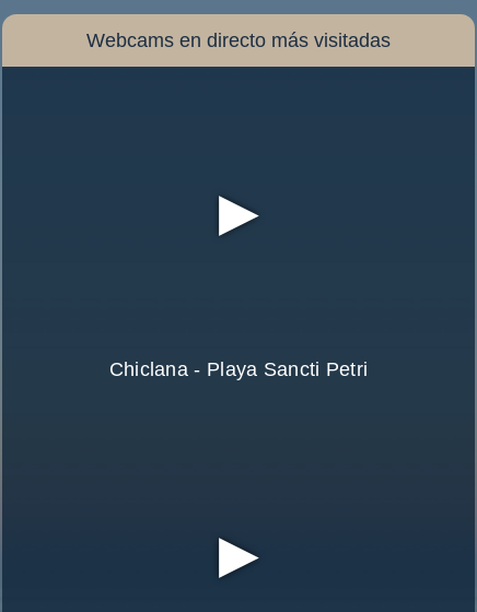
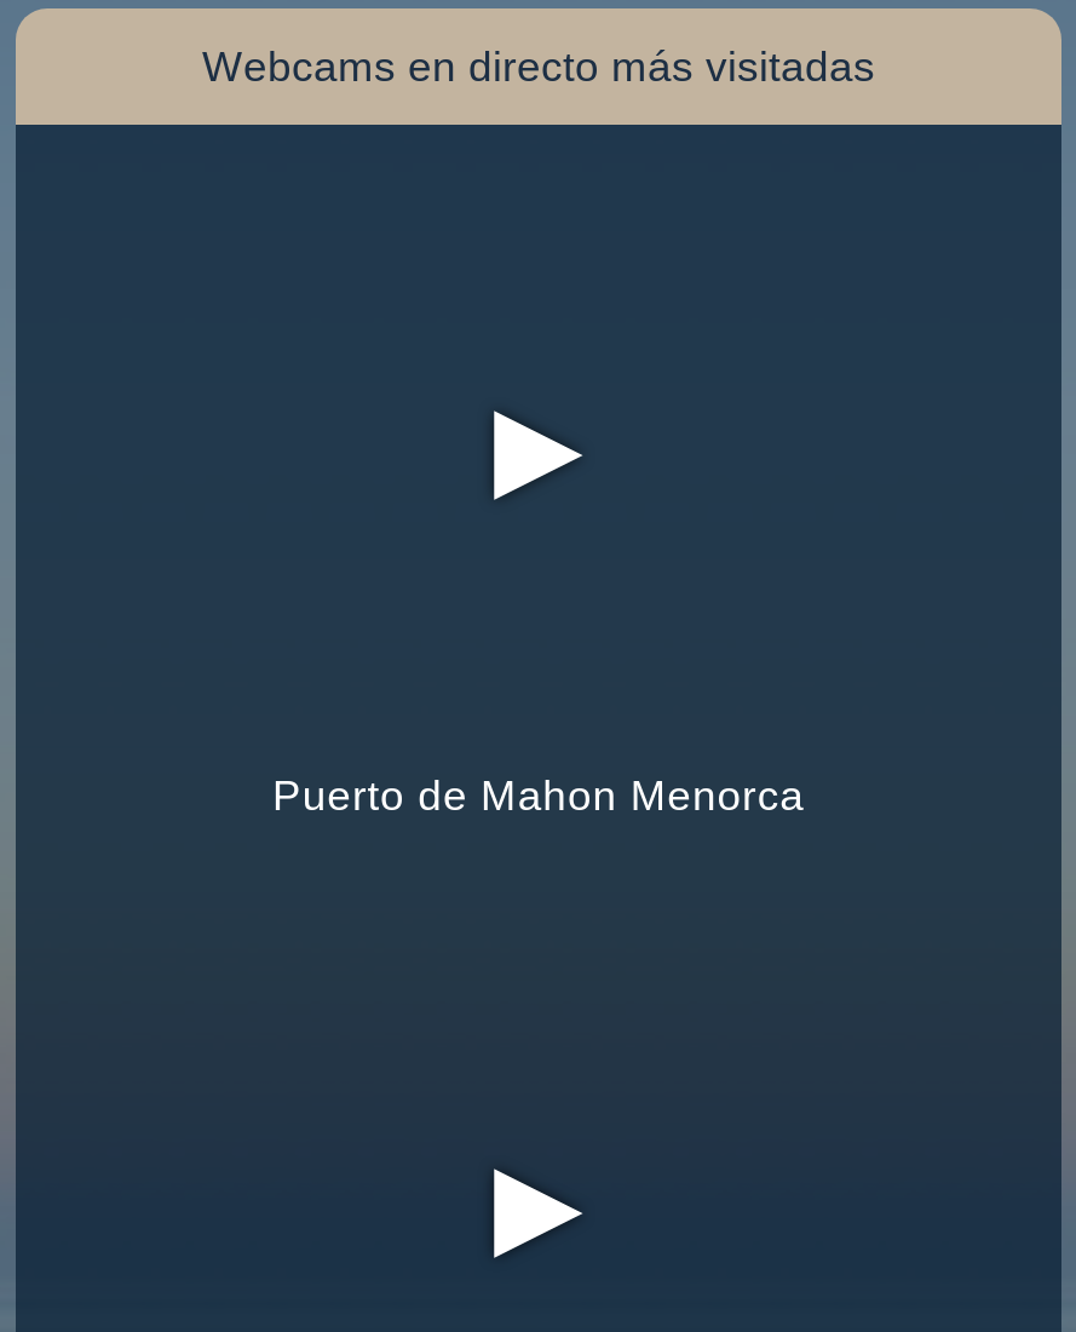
- Chiclana - Playa Sancti Petri
+ Puerto de Mahon Menorca
